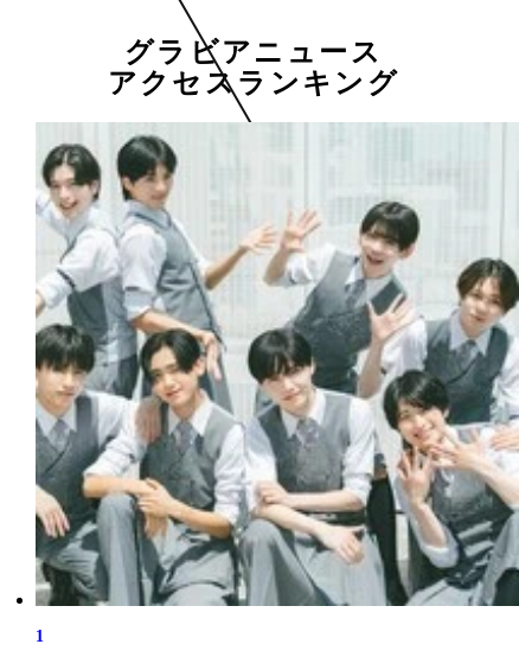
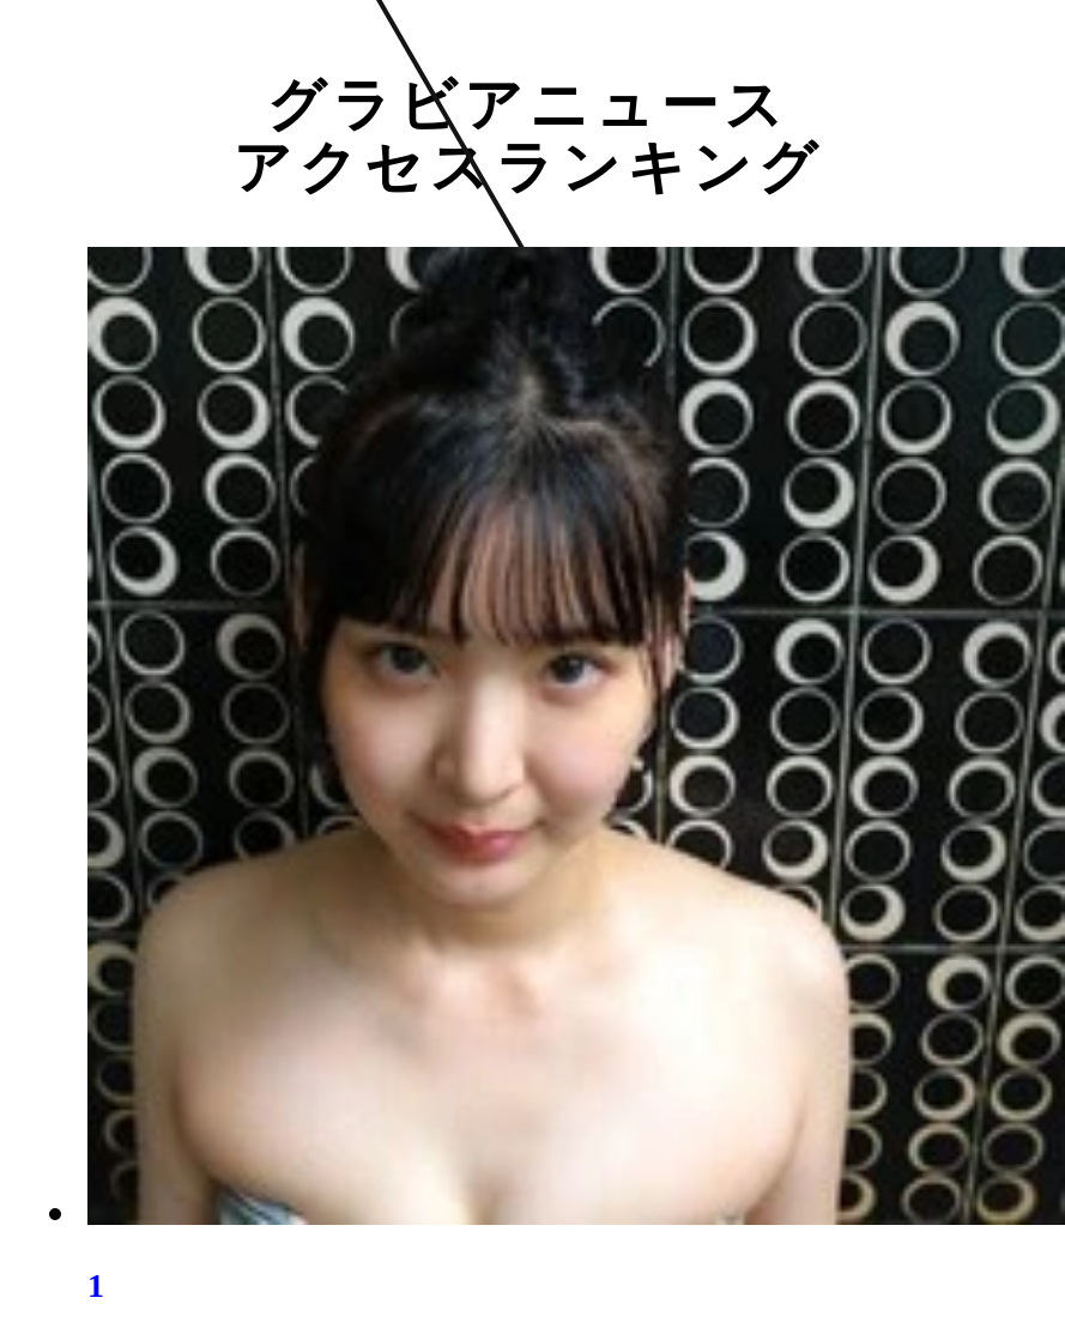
- [image]
+ [image]
